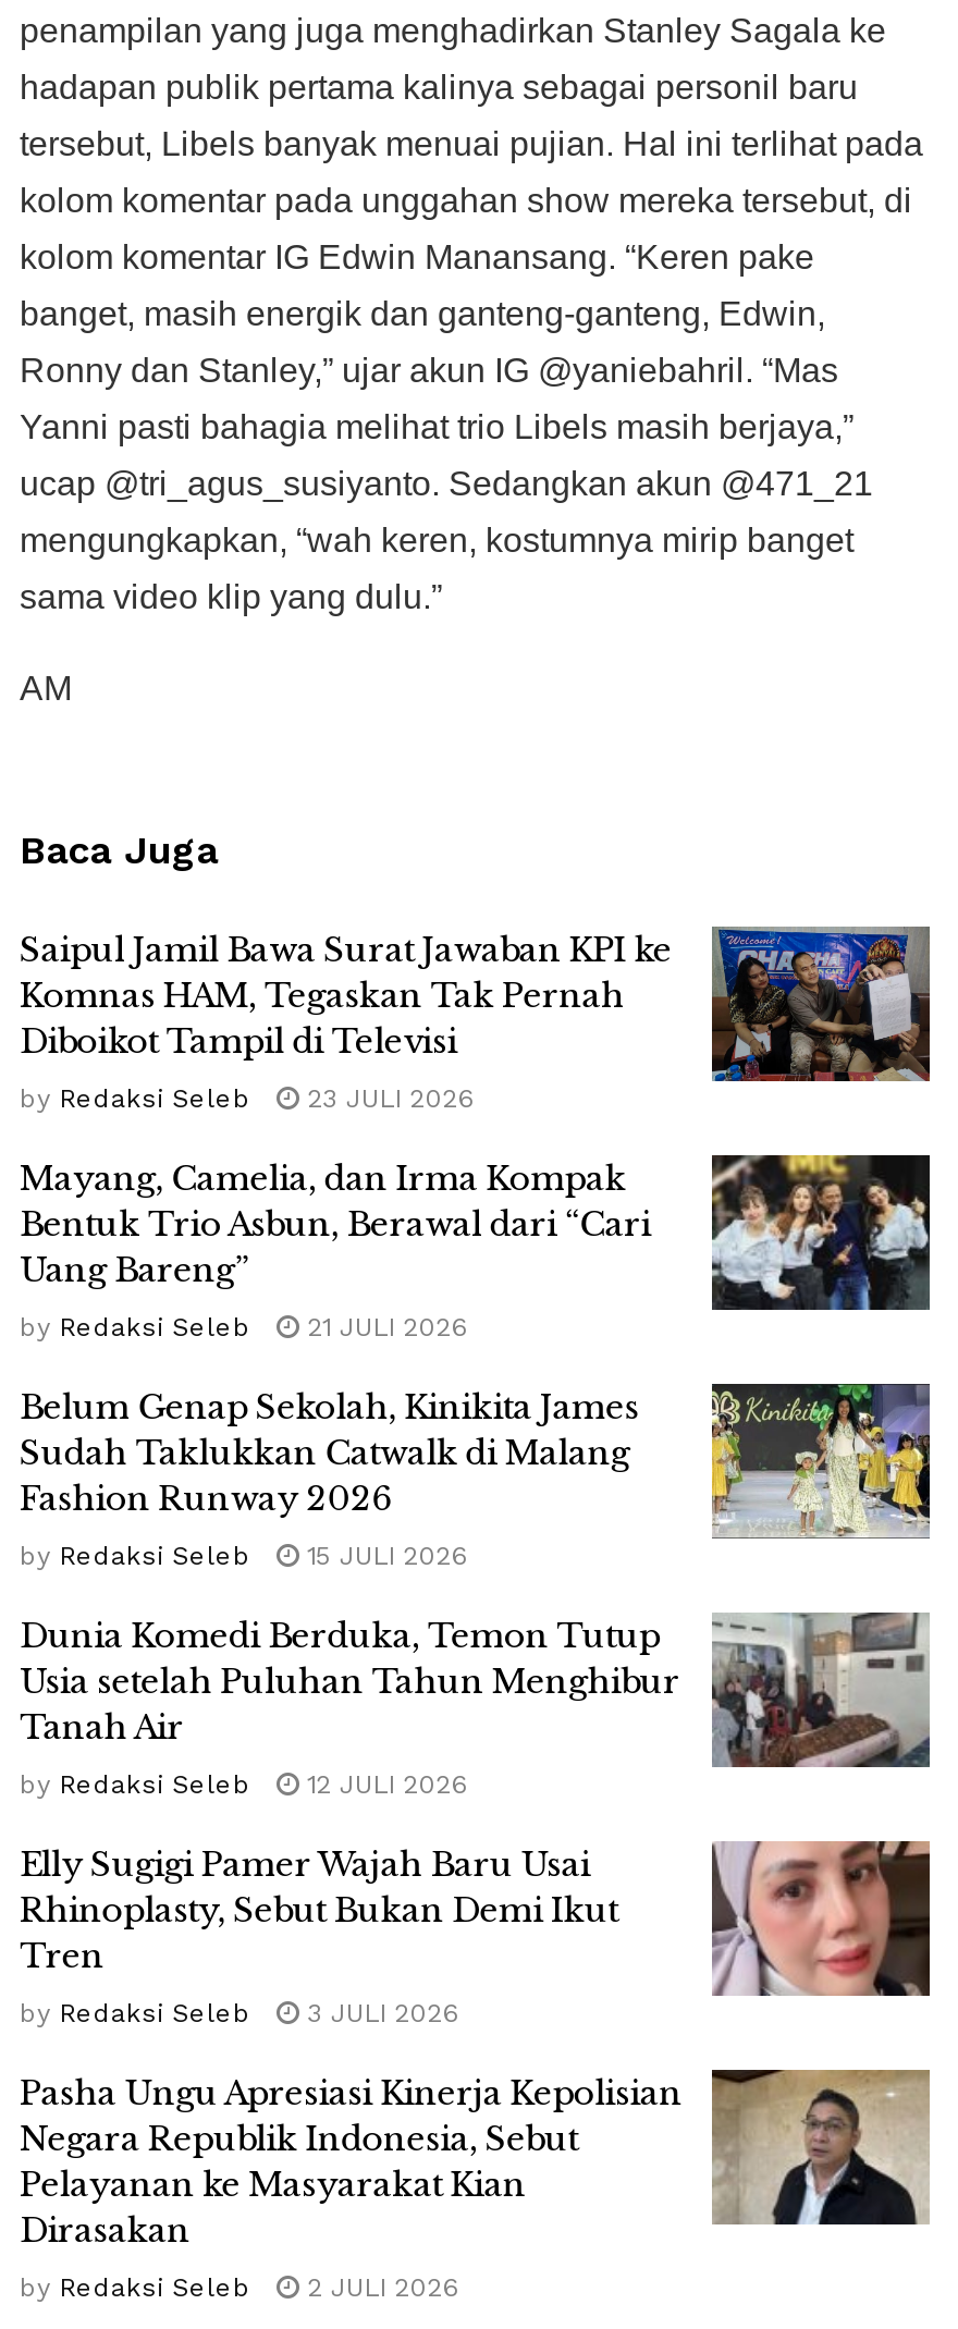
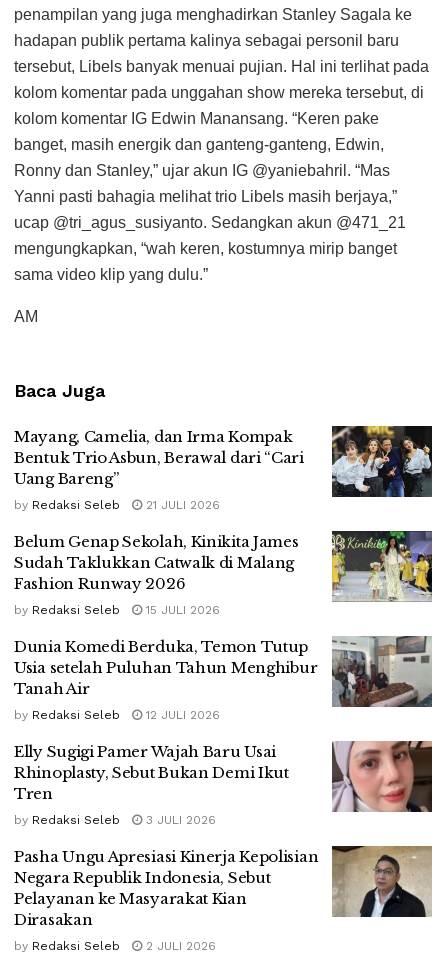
- [image]
- Saipul Jamil Bawa Surat Jawaban KPI ke
- Komnas HAM, Tegaskan Tak Pernah
- Diboikot Tampil di Televisi
- by Redaksi Seleb
- 23 JULI 2026
